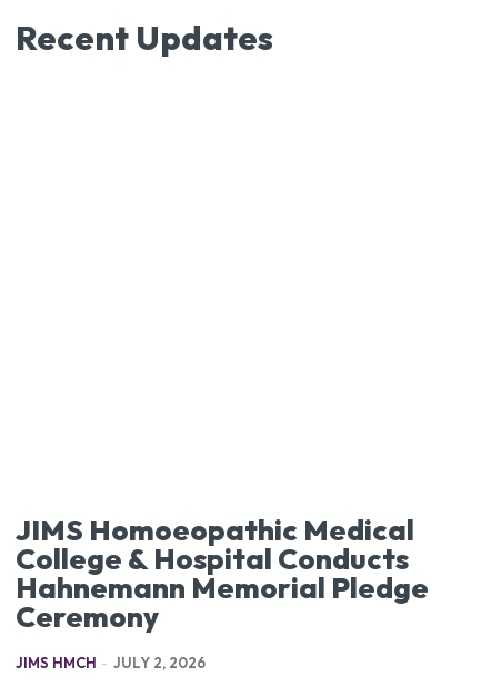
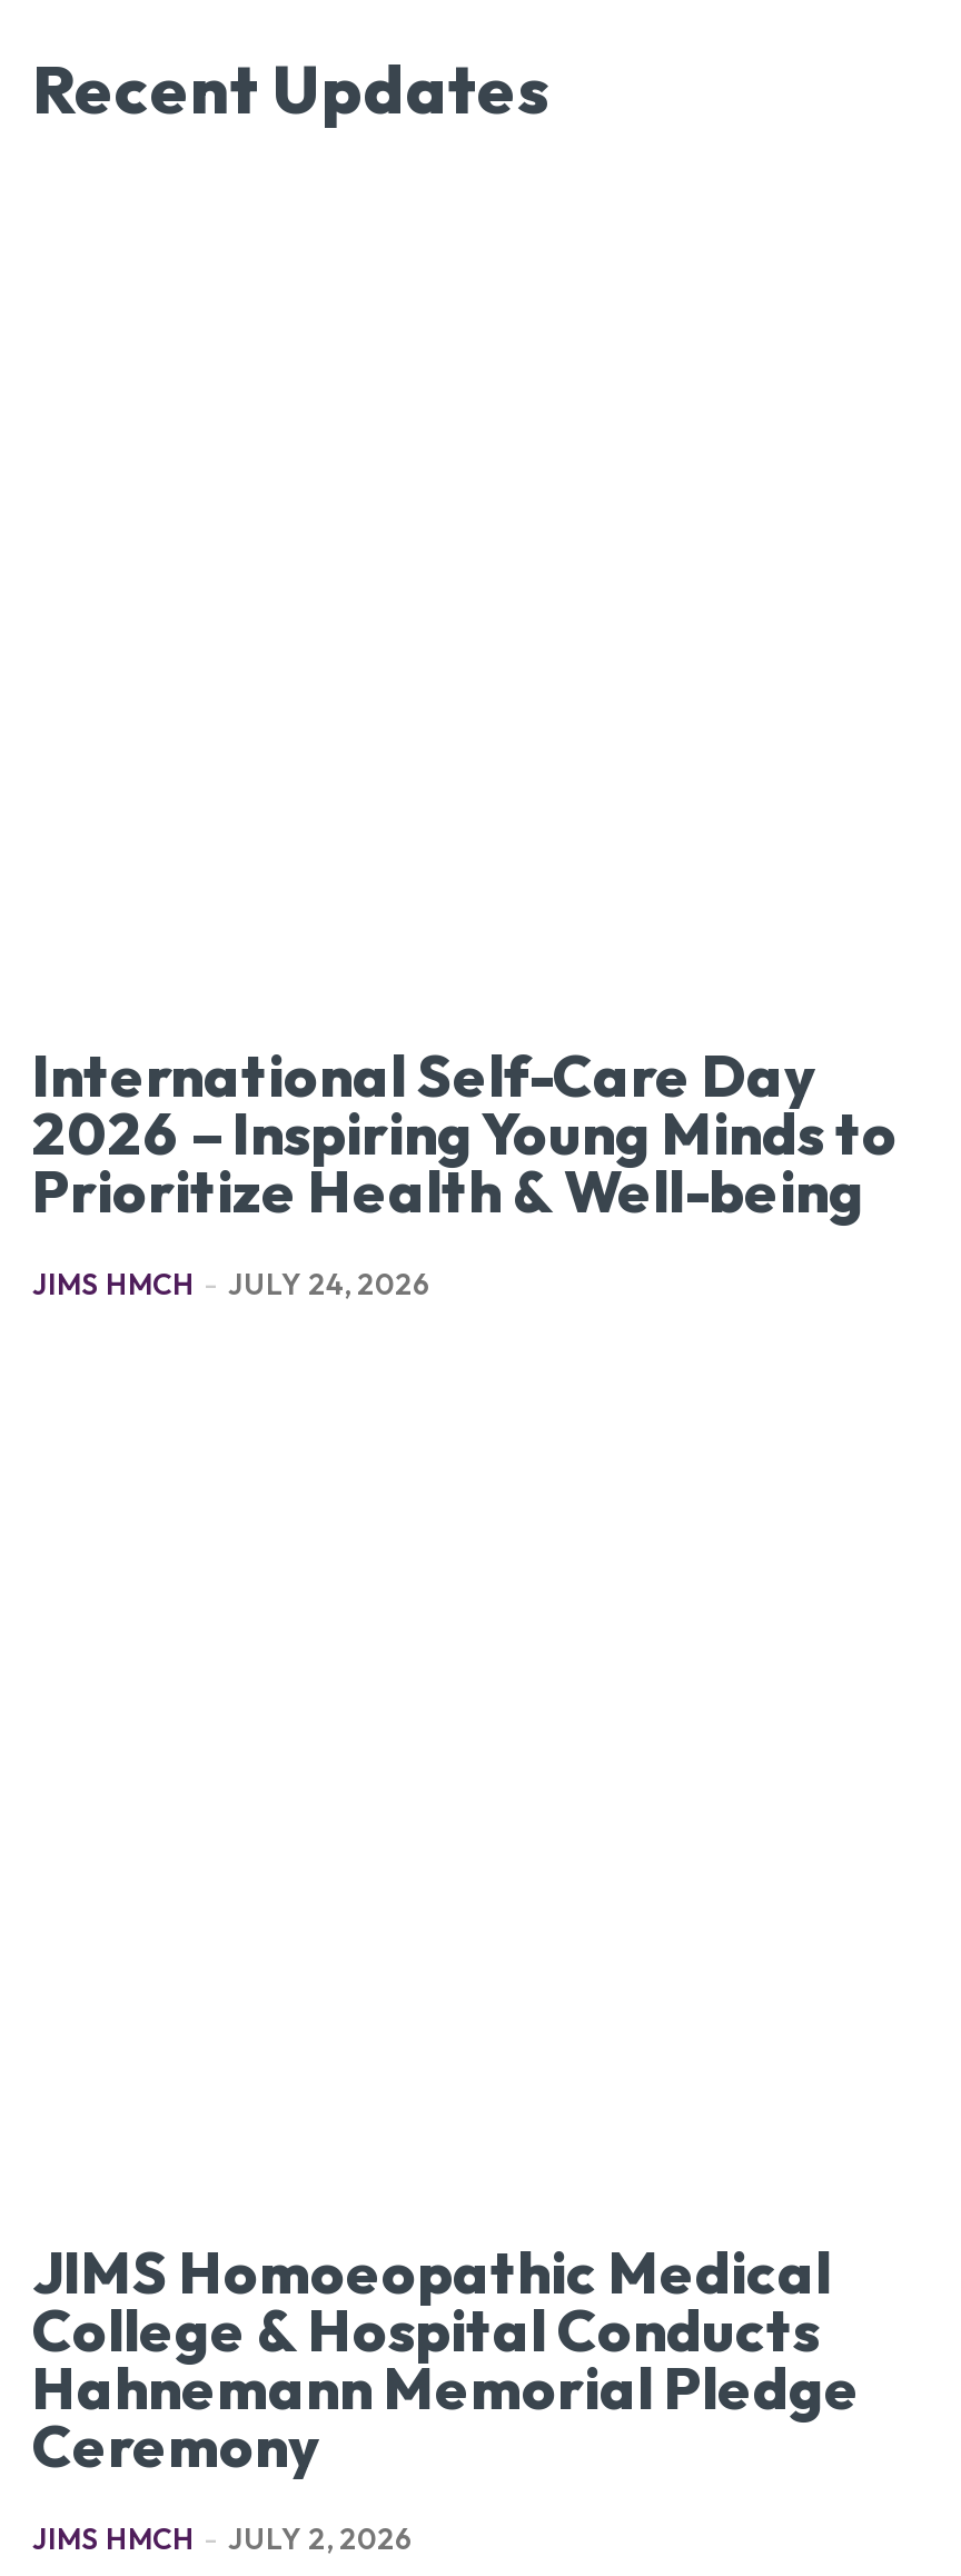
+ International Self-Care Day
+ 2026 – Inspiring Young Minds to
+ Prioritize Health & Well-being
+ JIMS HMCH - JULY 24, 2026
